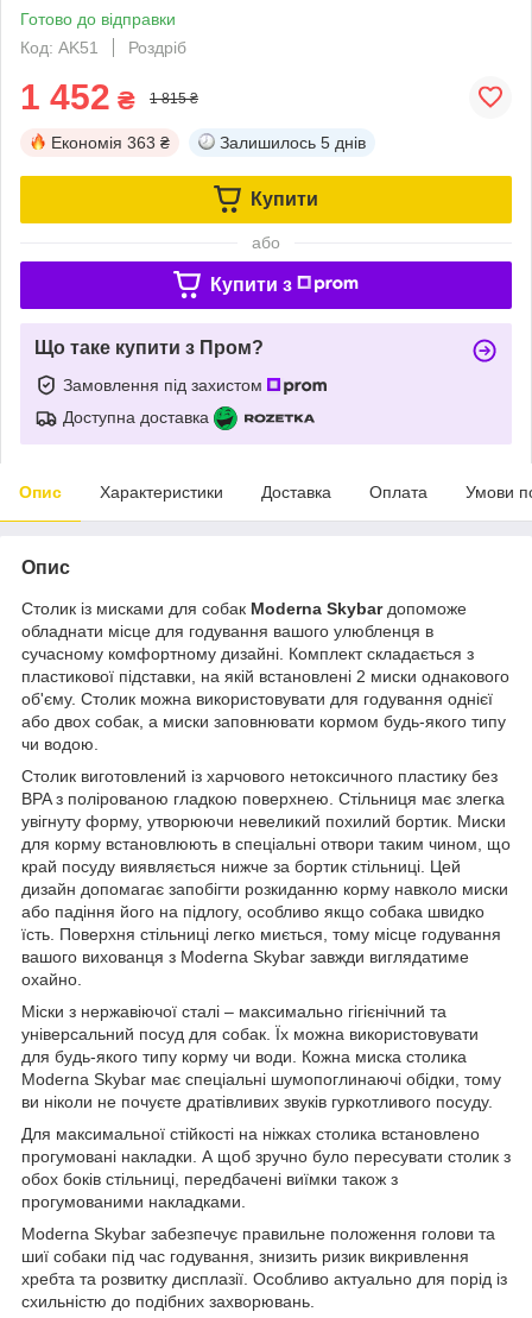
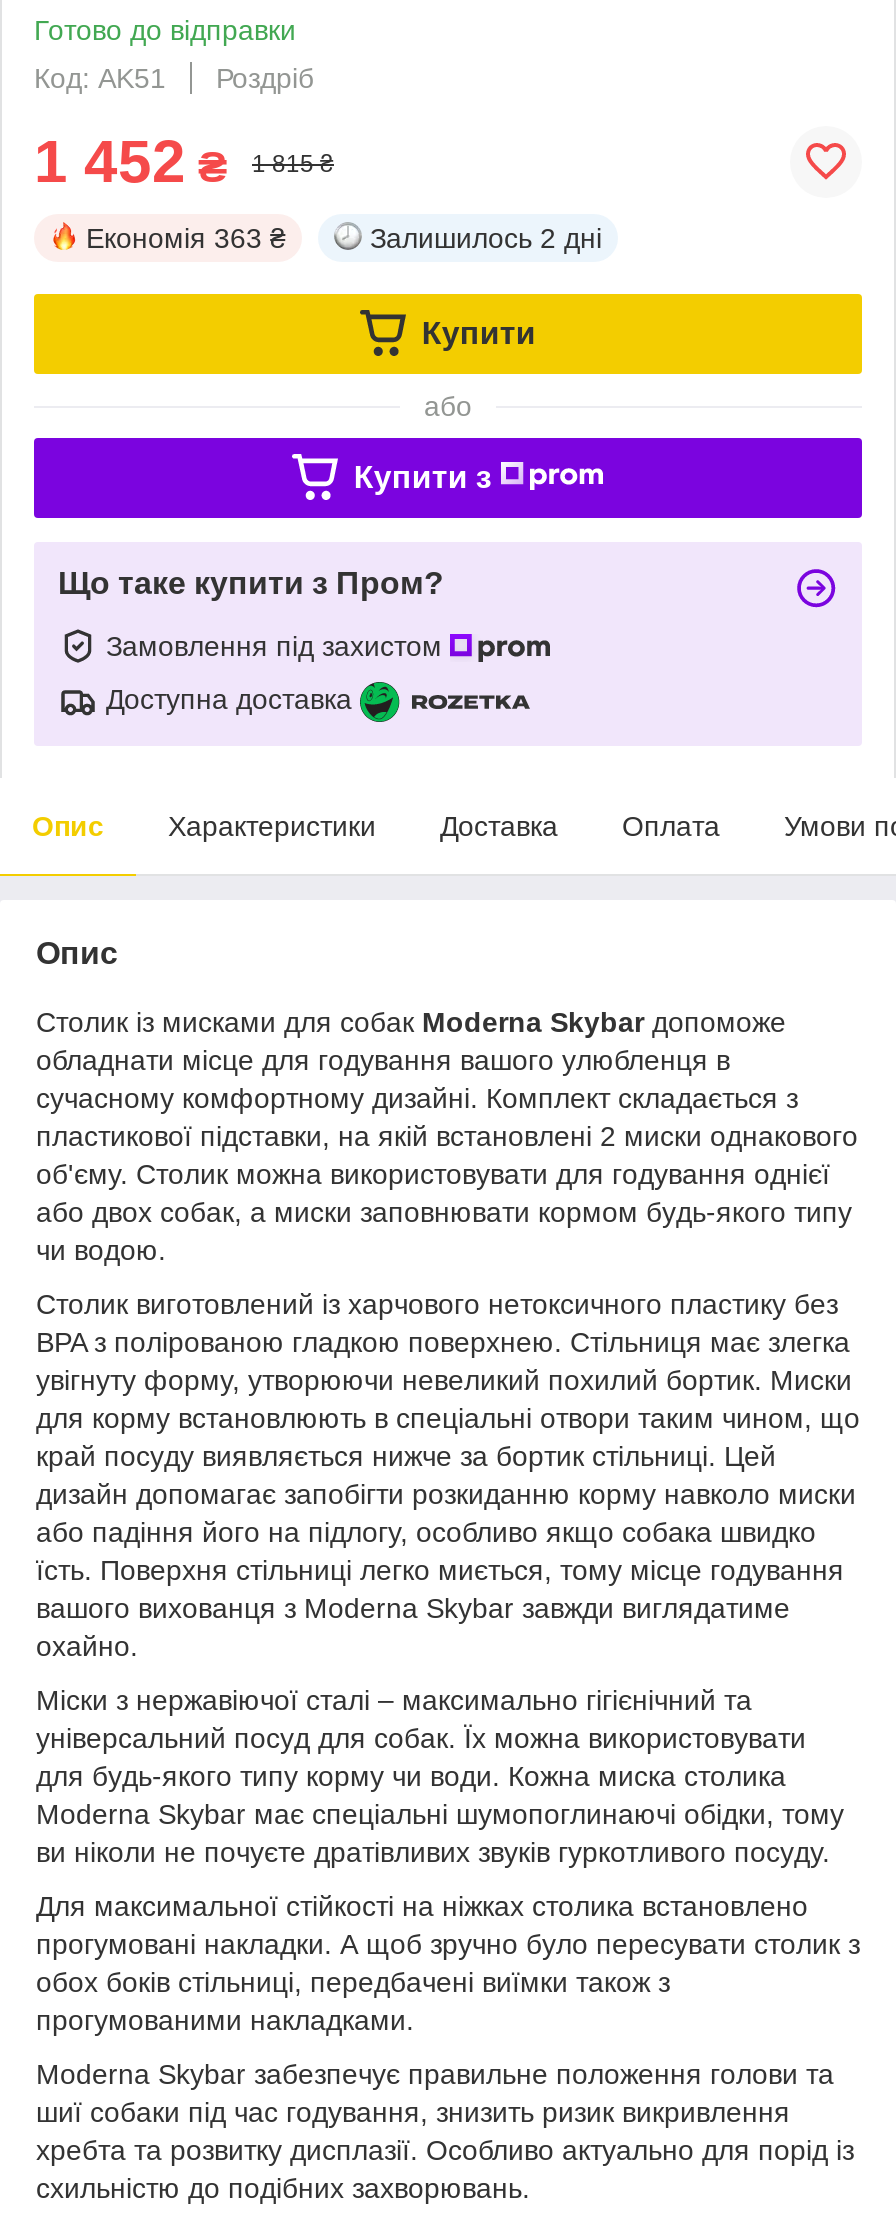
- Залишилось 5 днів
+ Залишилось 2 дні
